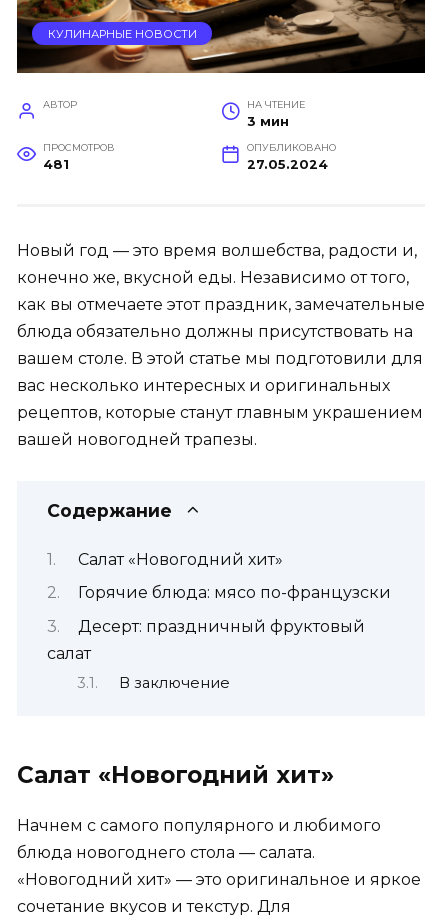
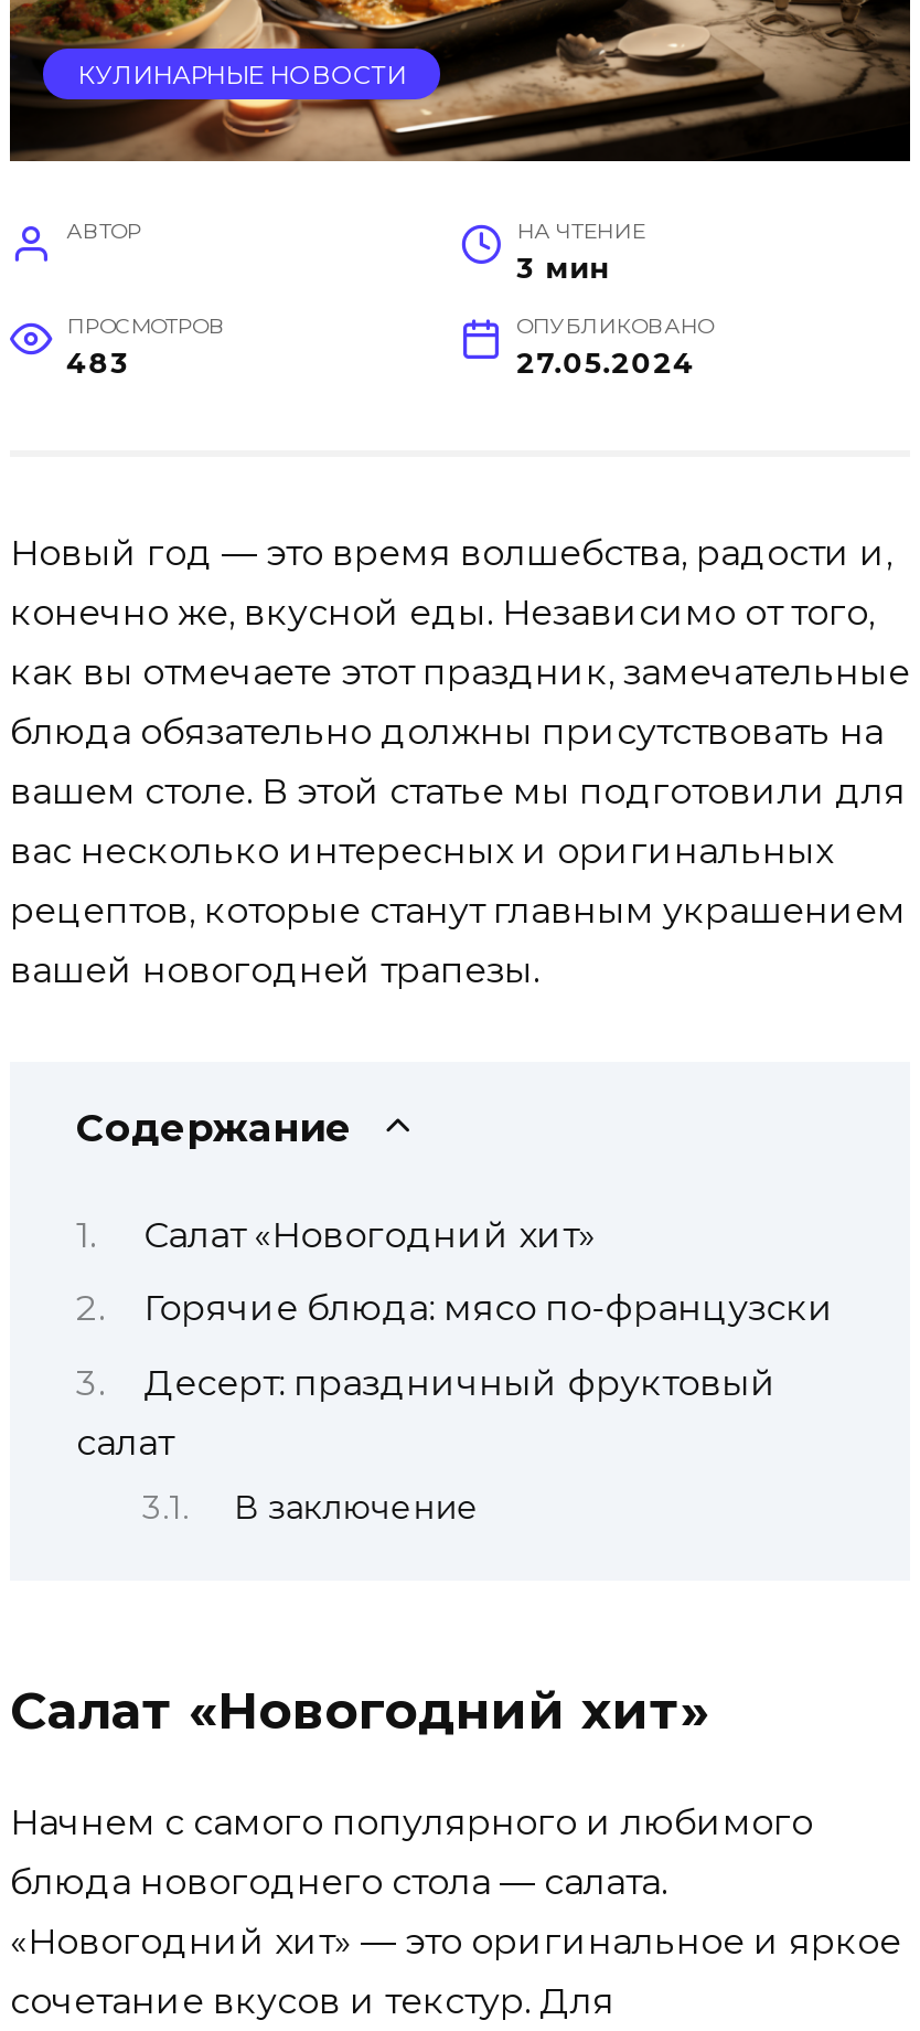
- 481
+ 483
